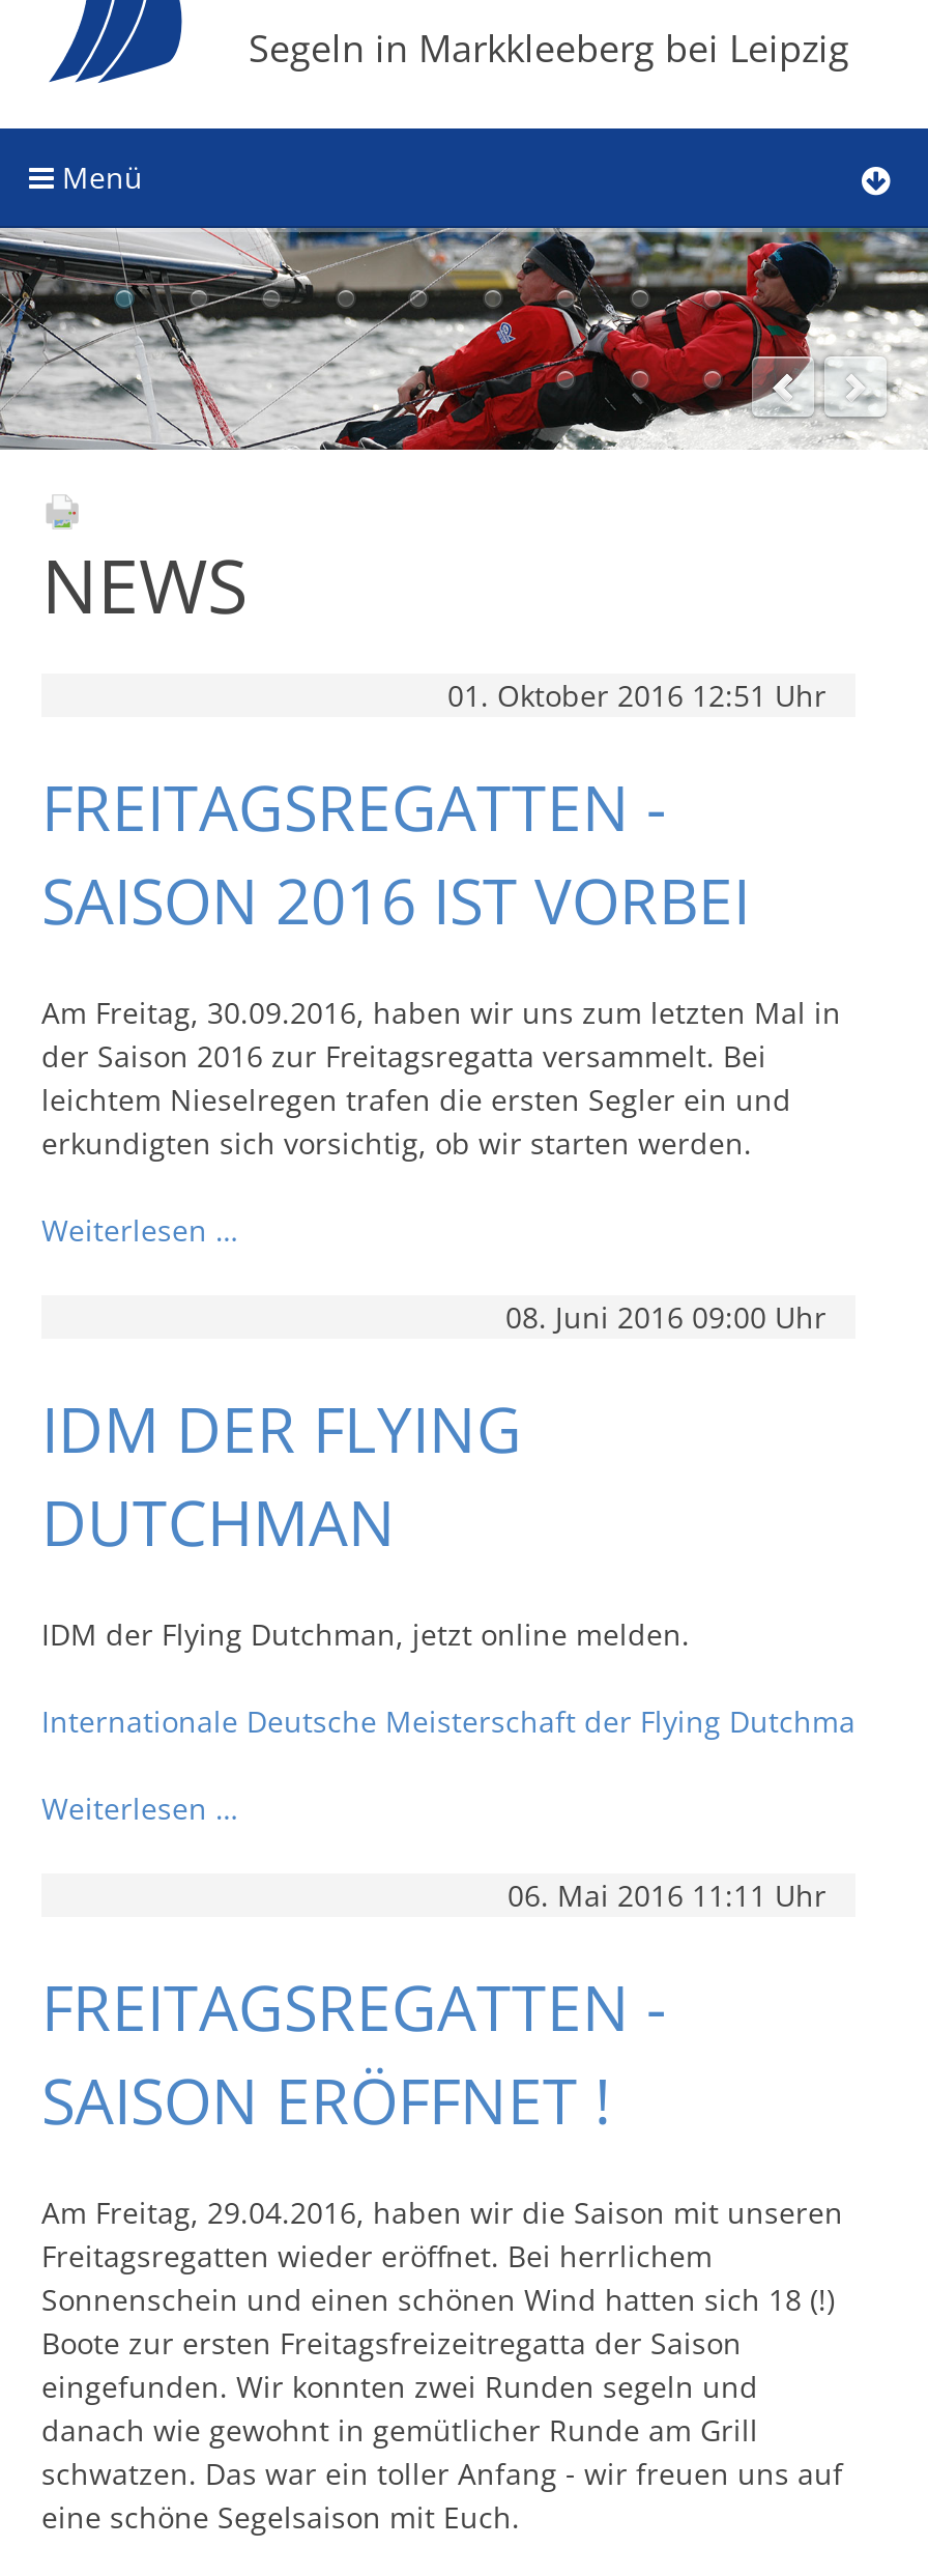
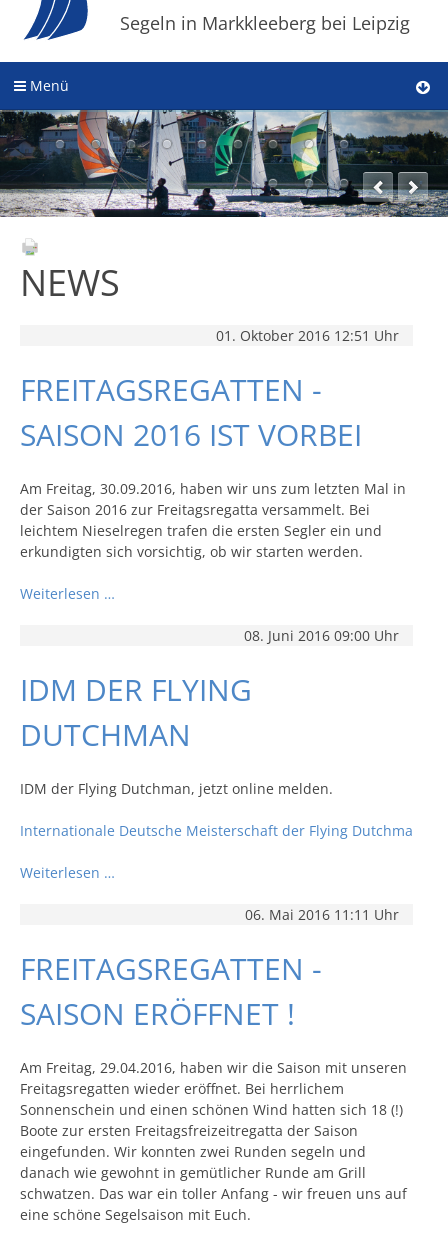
- [image]
+ [image]
